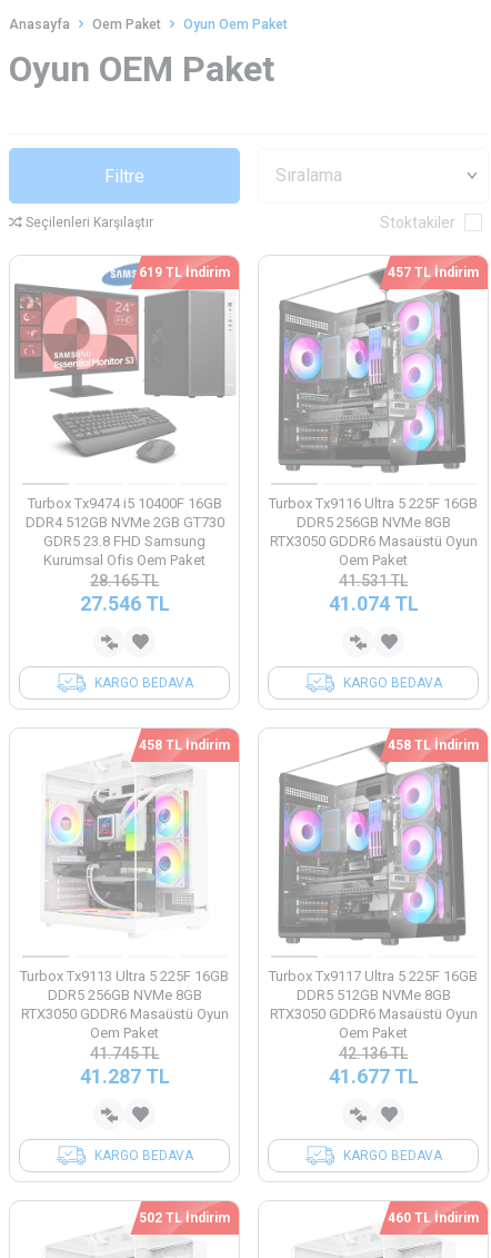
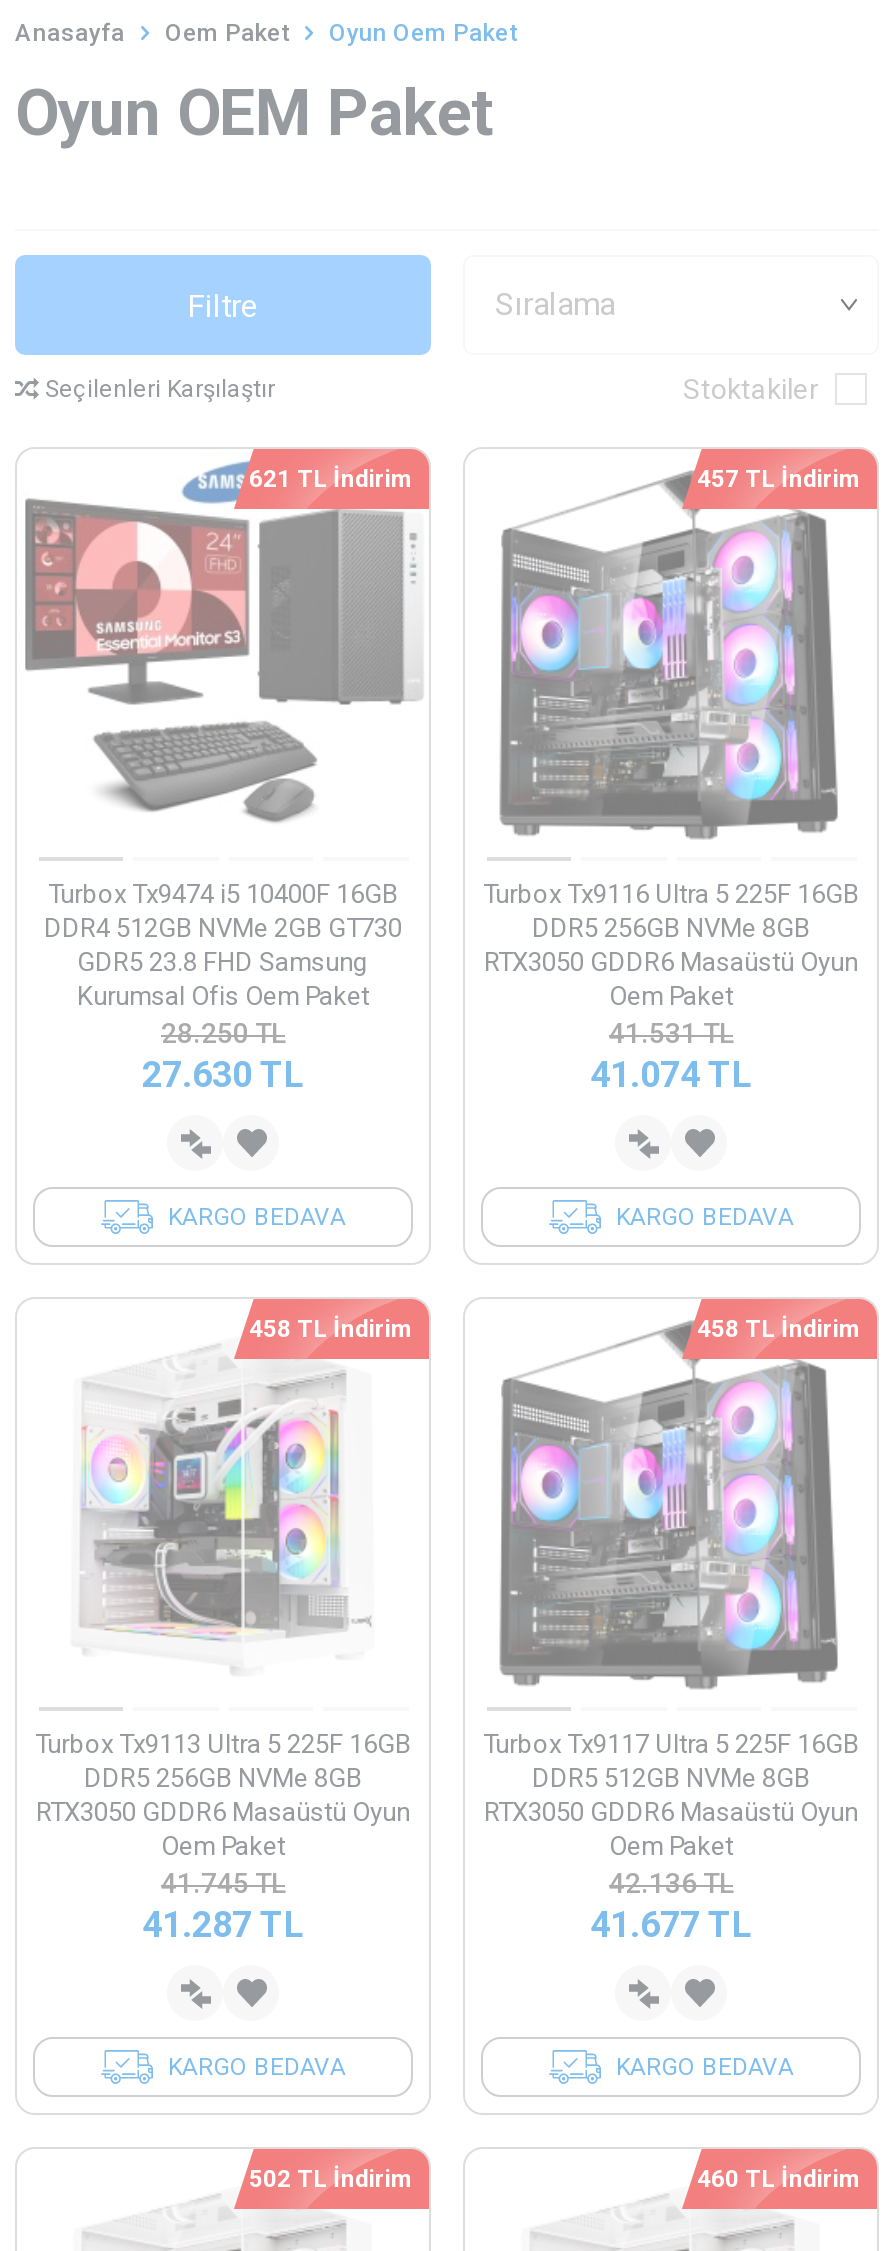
- 619 TL İndirim
+ 621 TL İndirim

- 28.165TL
+ 28.250TL

- 27.546 TL
+ 27.630 TL
